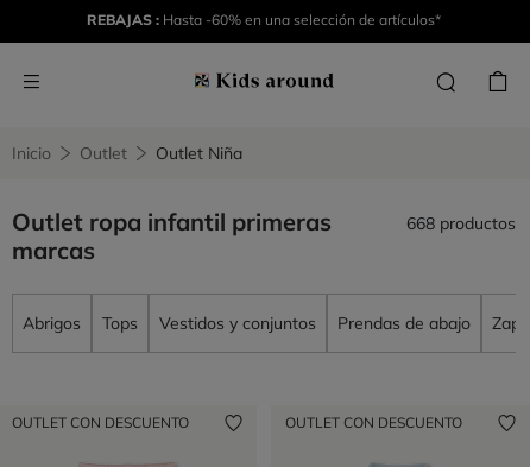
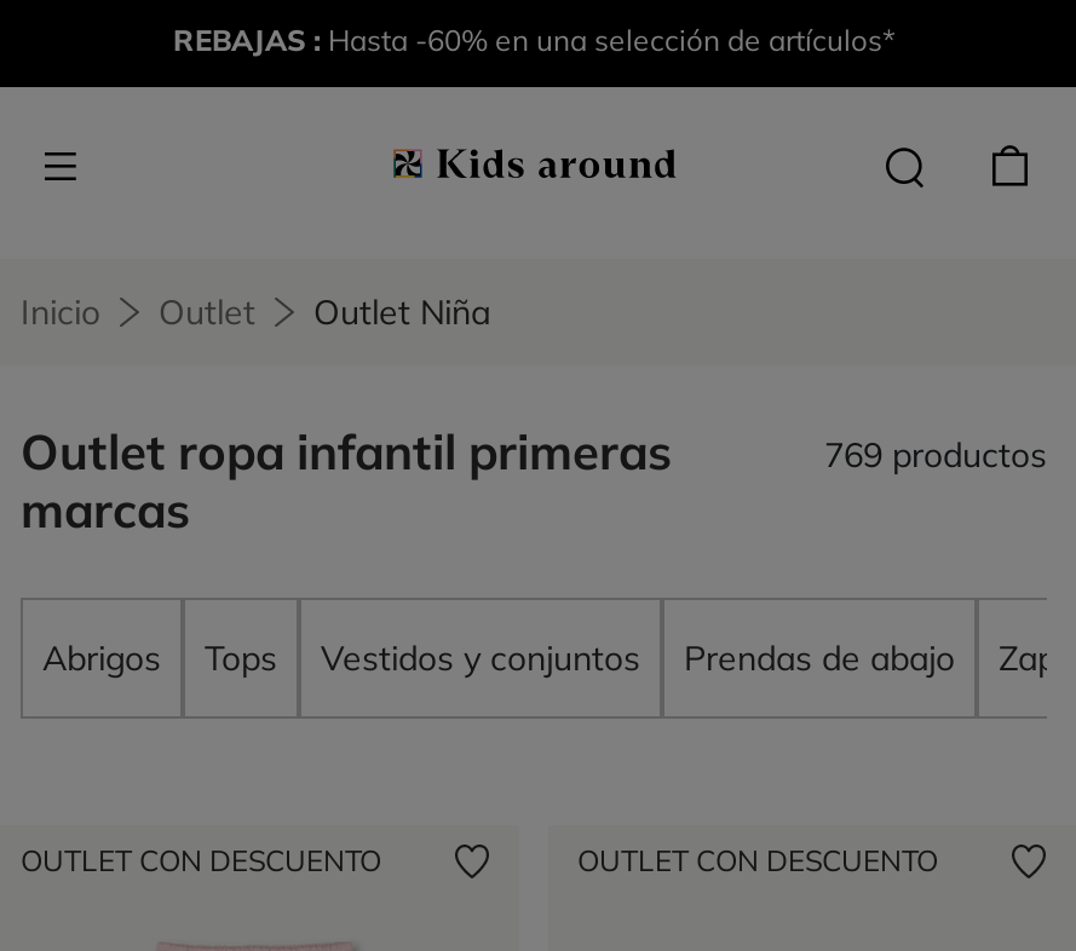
- 668 productos
+ 769 productos
